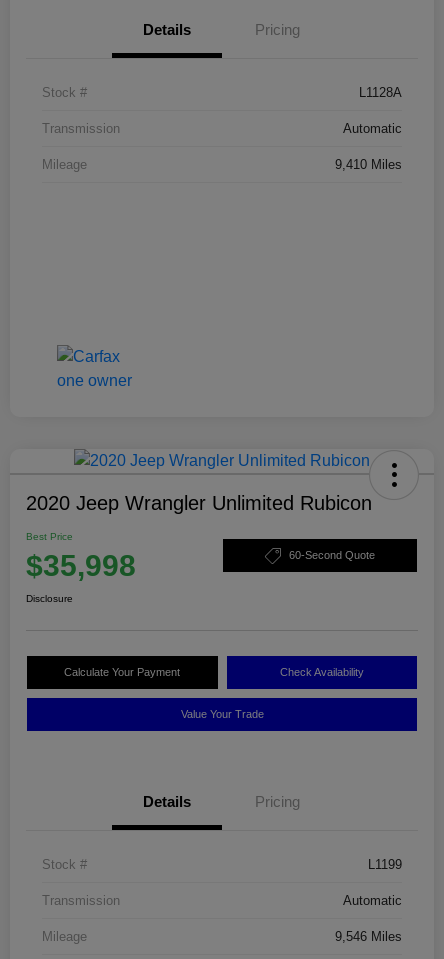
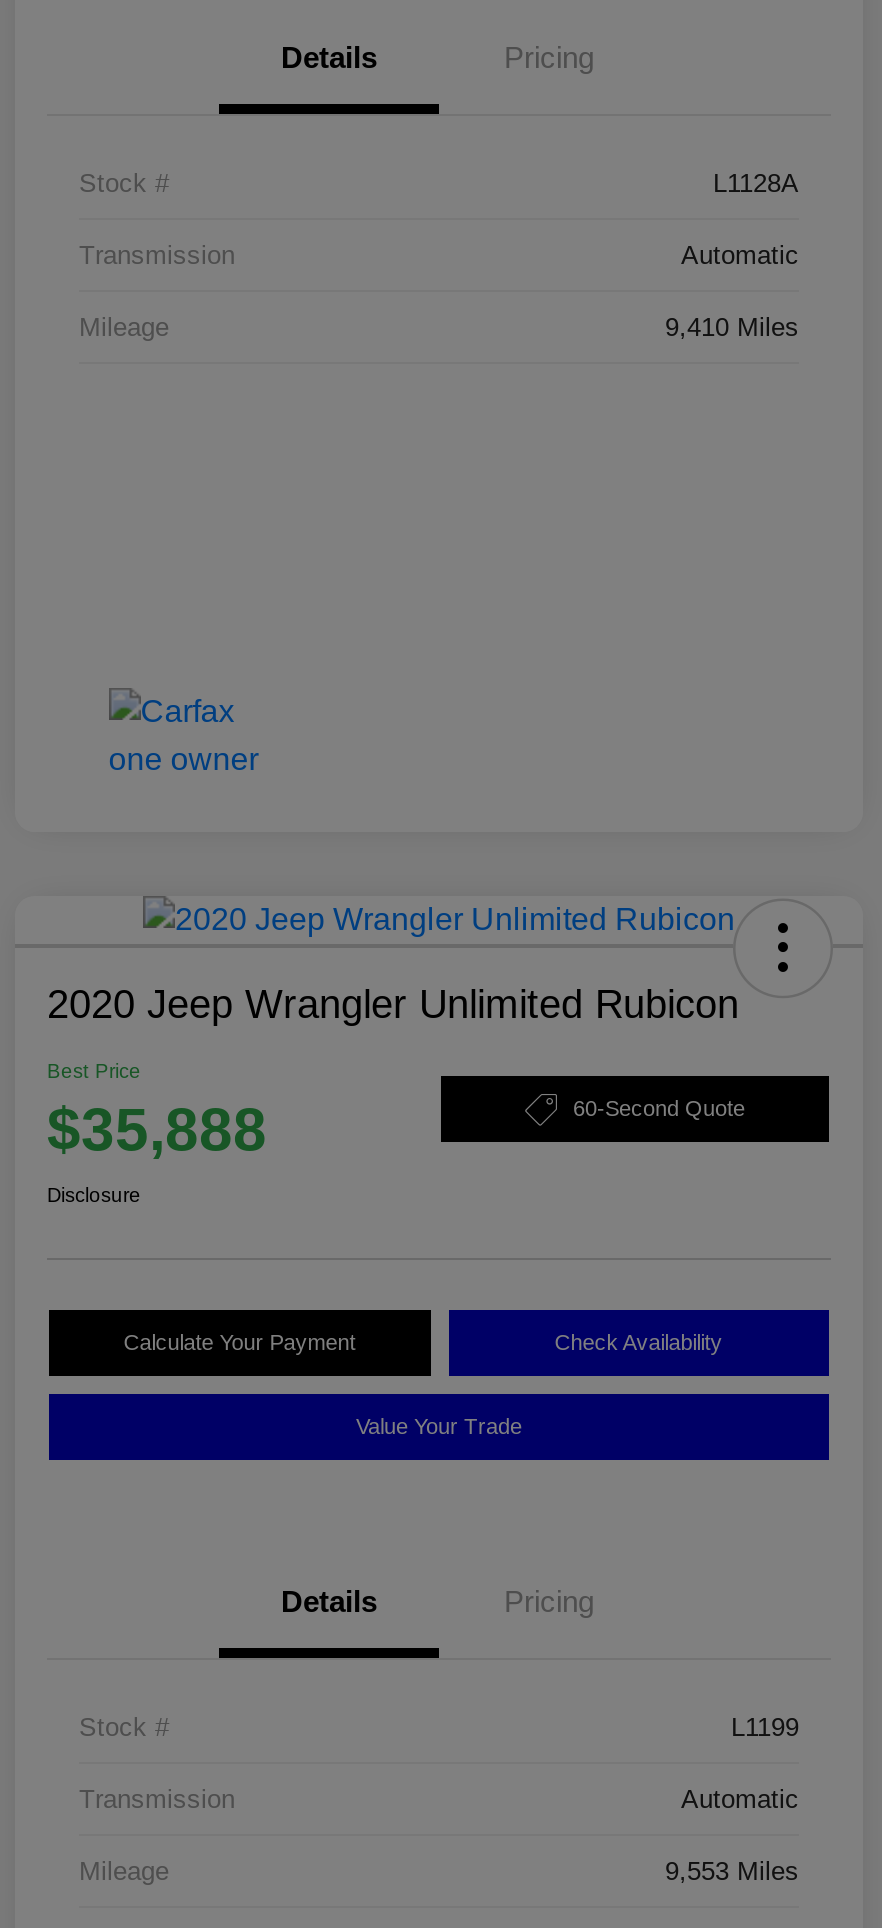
- $35,998
+ $35,888

- 9,546 Miles
+ 9,553 Miles
